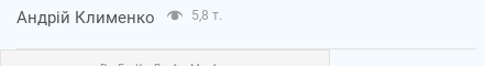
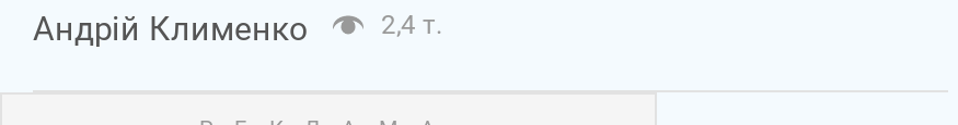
- 5,8 т.
+ 2,4 т.
